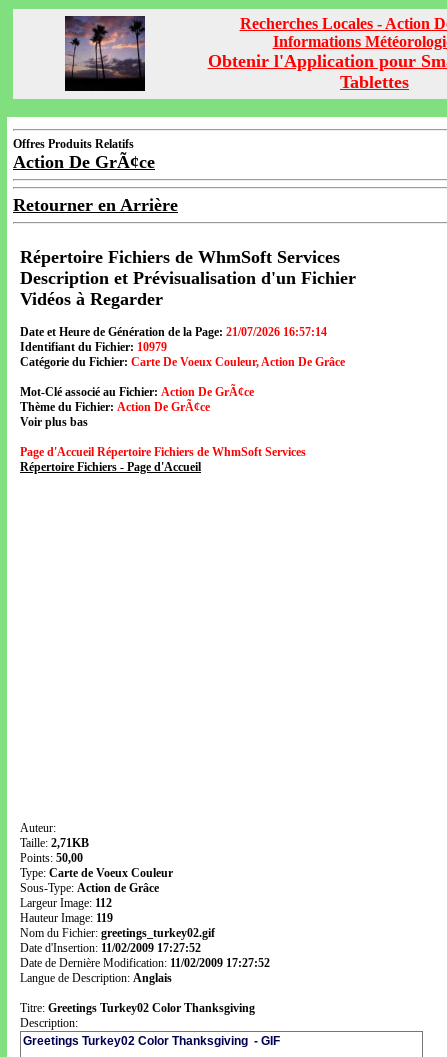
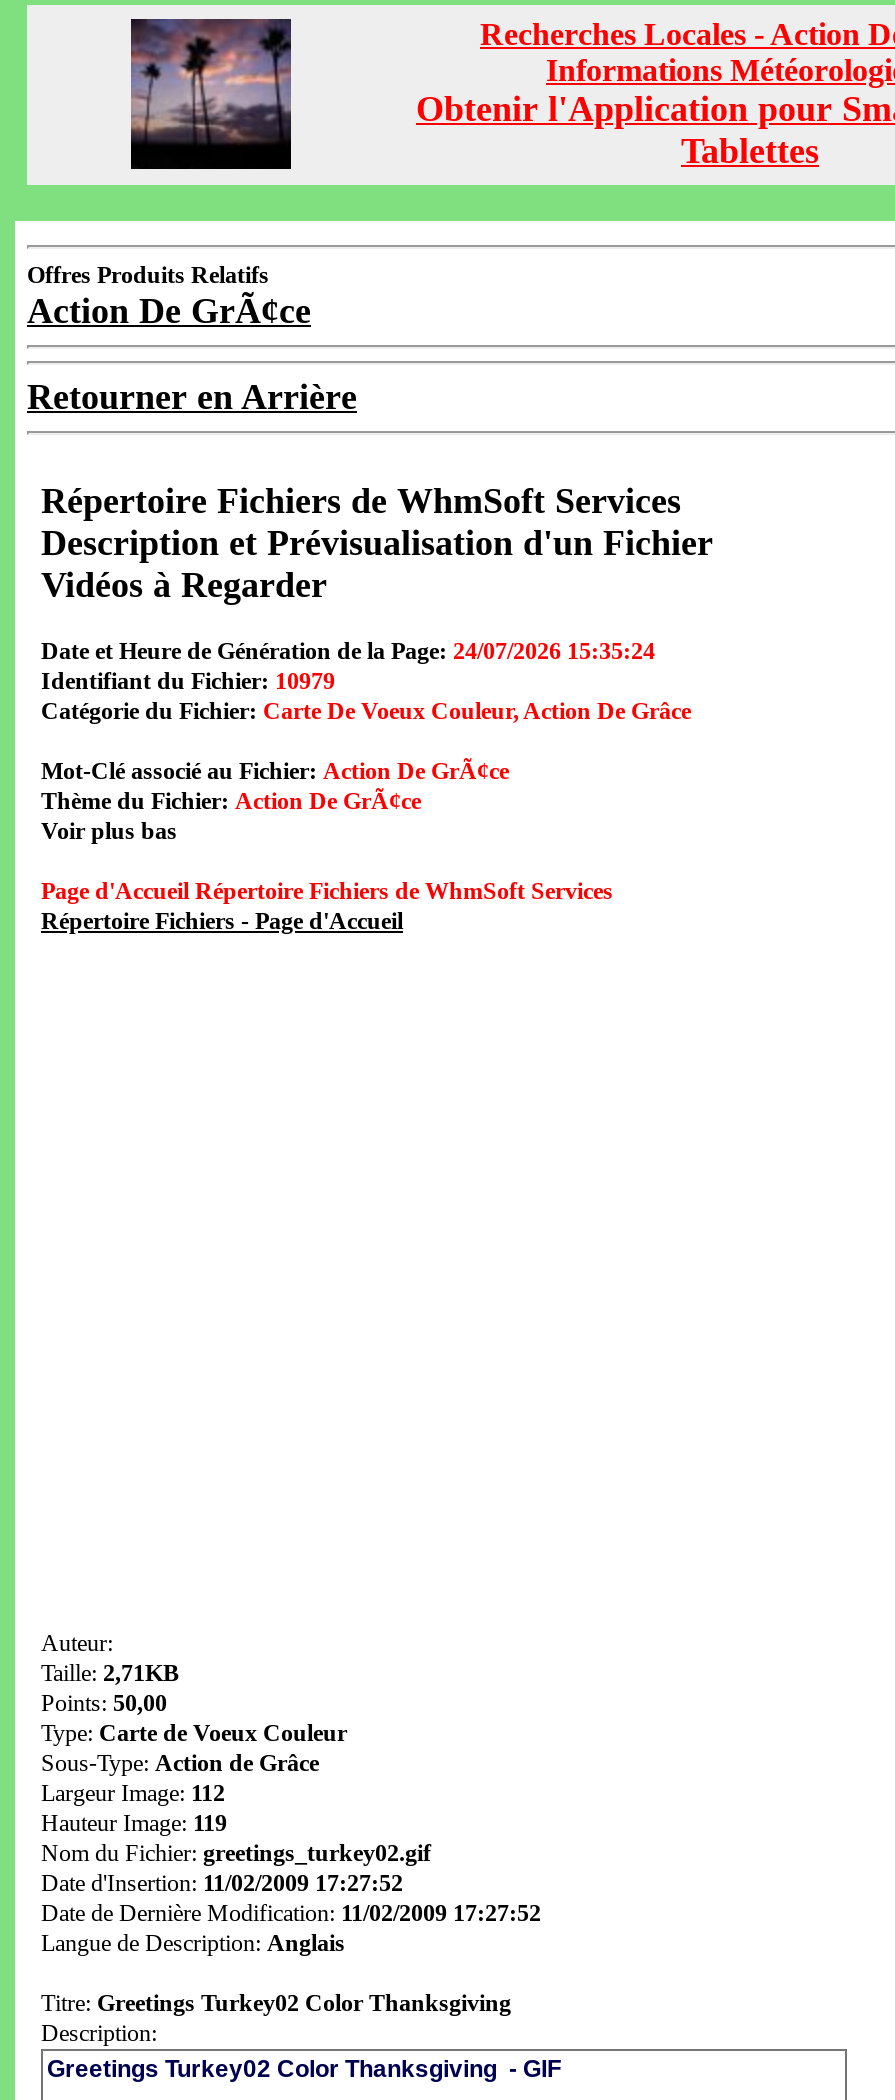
- Date et Heure de Génération de la Page: 21/07/2026 16:57:14
+ Date et Heure de Génération de la Page: 24/07/2026 15:35:24
